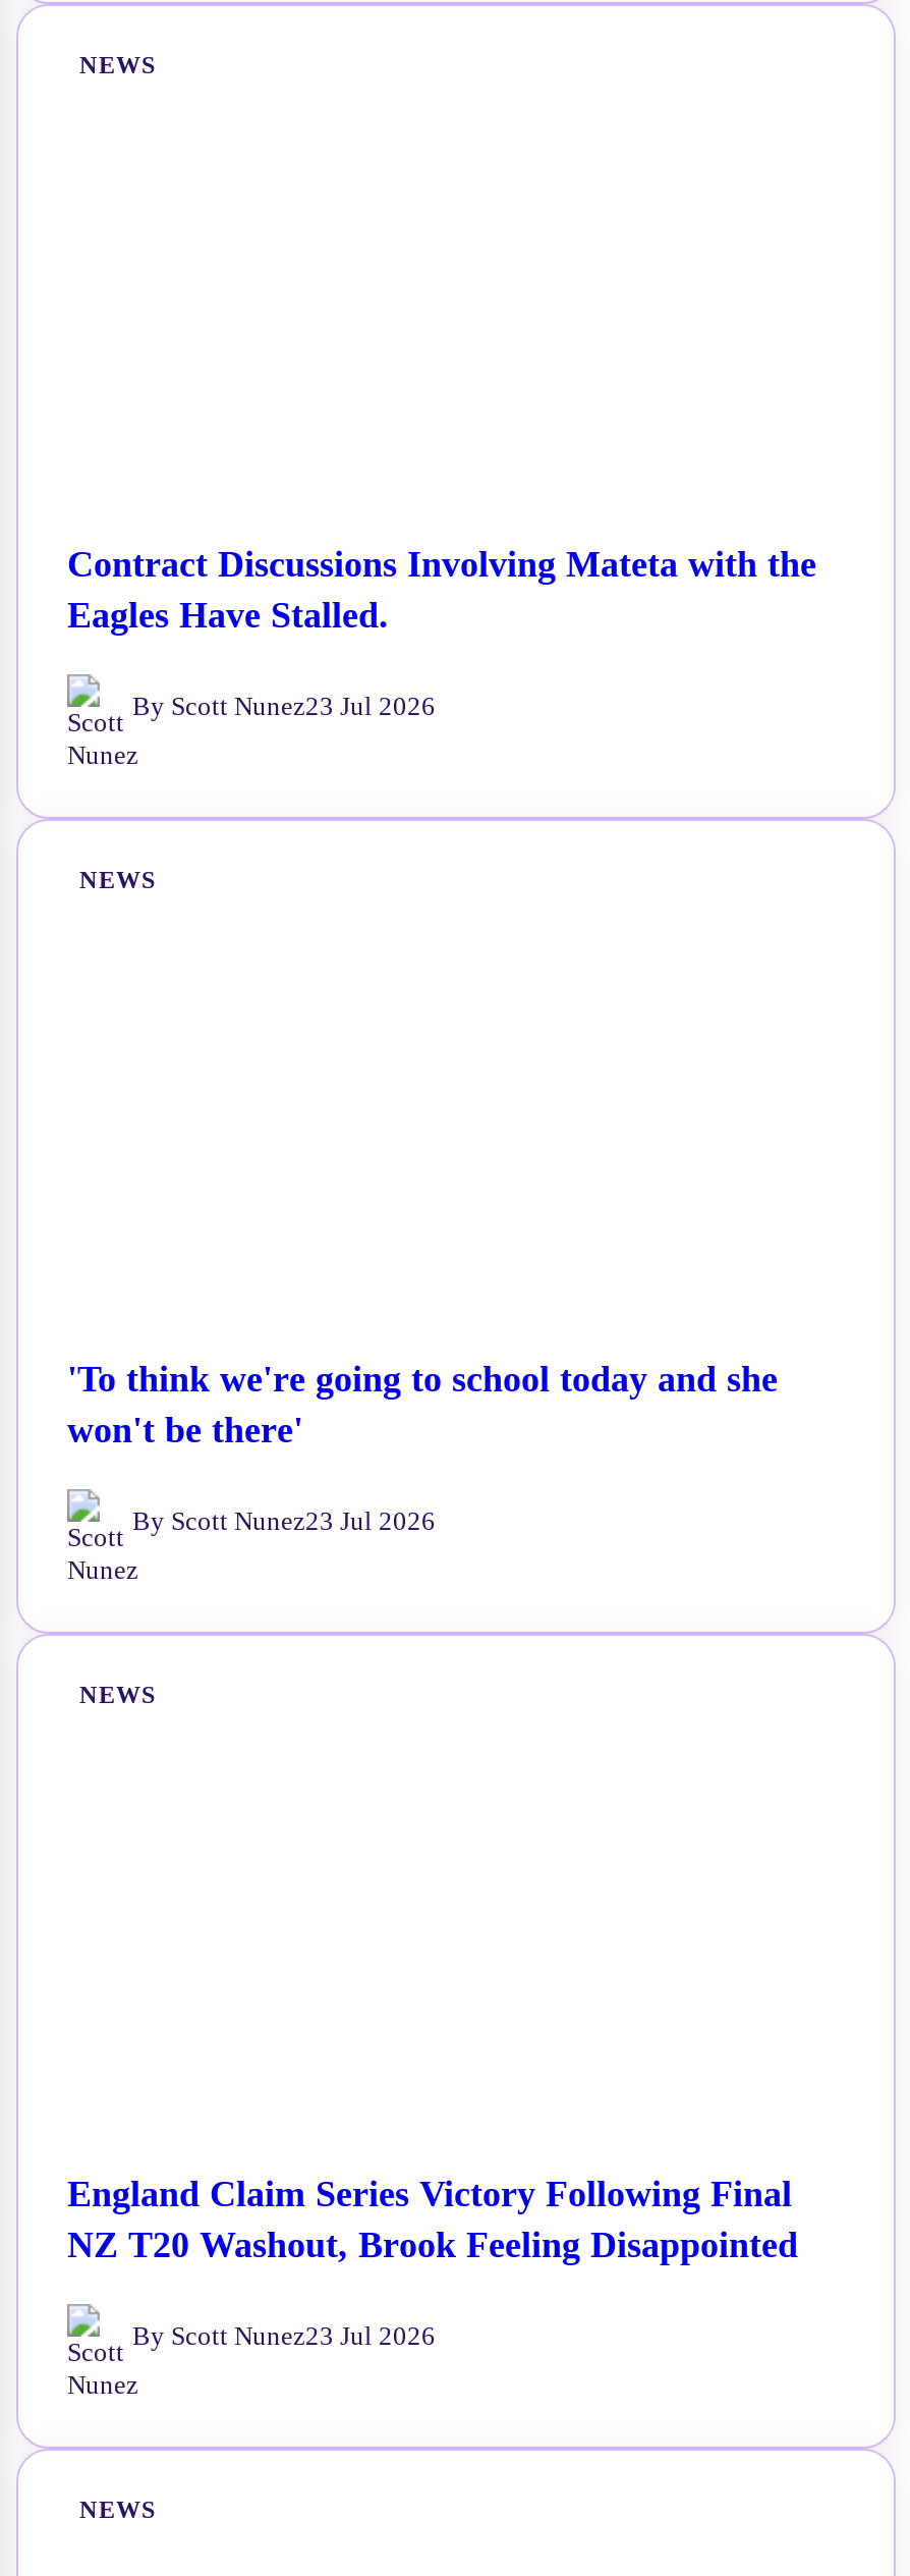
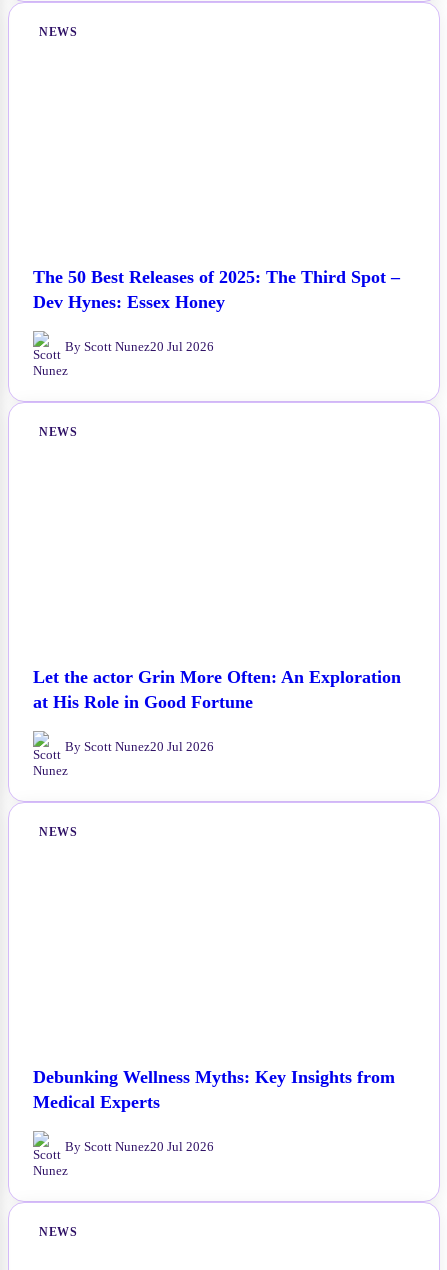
- Contract Discussions Involving Mateta with the
- Eagles Have Stalled.
+ The 50 Best Releases of 2025: The Third Spot –
+ Dev Hynes: Essex Honey

- By Scott Nunez23 Jul 2026
+ By Scott Nunez20 Jul 2026

- 'To think we're going to school today and she
- won't be there'
+ Let the actor Grin More Often: An Exploration
+ at His Role in Good Fortune

- By Scott Nunez23 Jul 2026
+ By Scott Nunez20 Jul 2026

- England Claim Series Victory Following Final
- NZ T20 Washout, Brook Feeling Disappointed
+ Debunking Wellness Myths: Key Insights from
+ Medical Experts

- By Scott Nunez23 Jul 2026
+ By Scott Nunez20 Jul 2026
